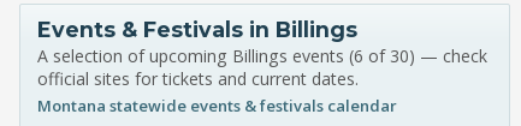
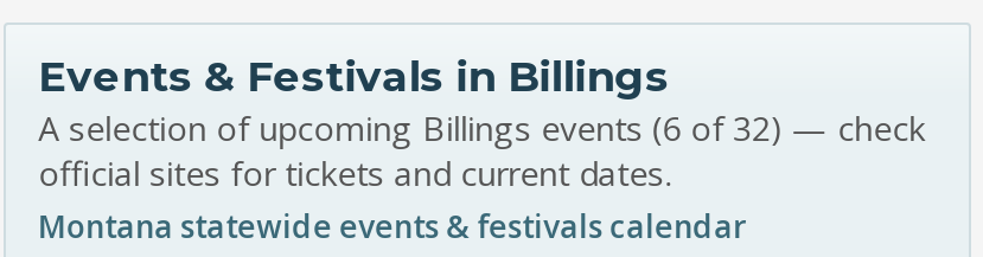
- A selection of upcoming Billings events (6 of 30) — check
+ A selection of upcoming Billings events (6 of 32) — check
